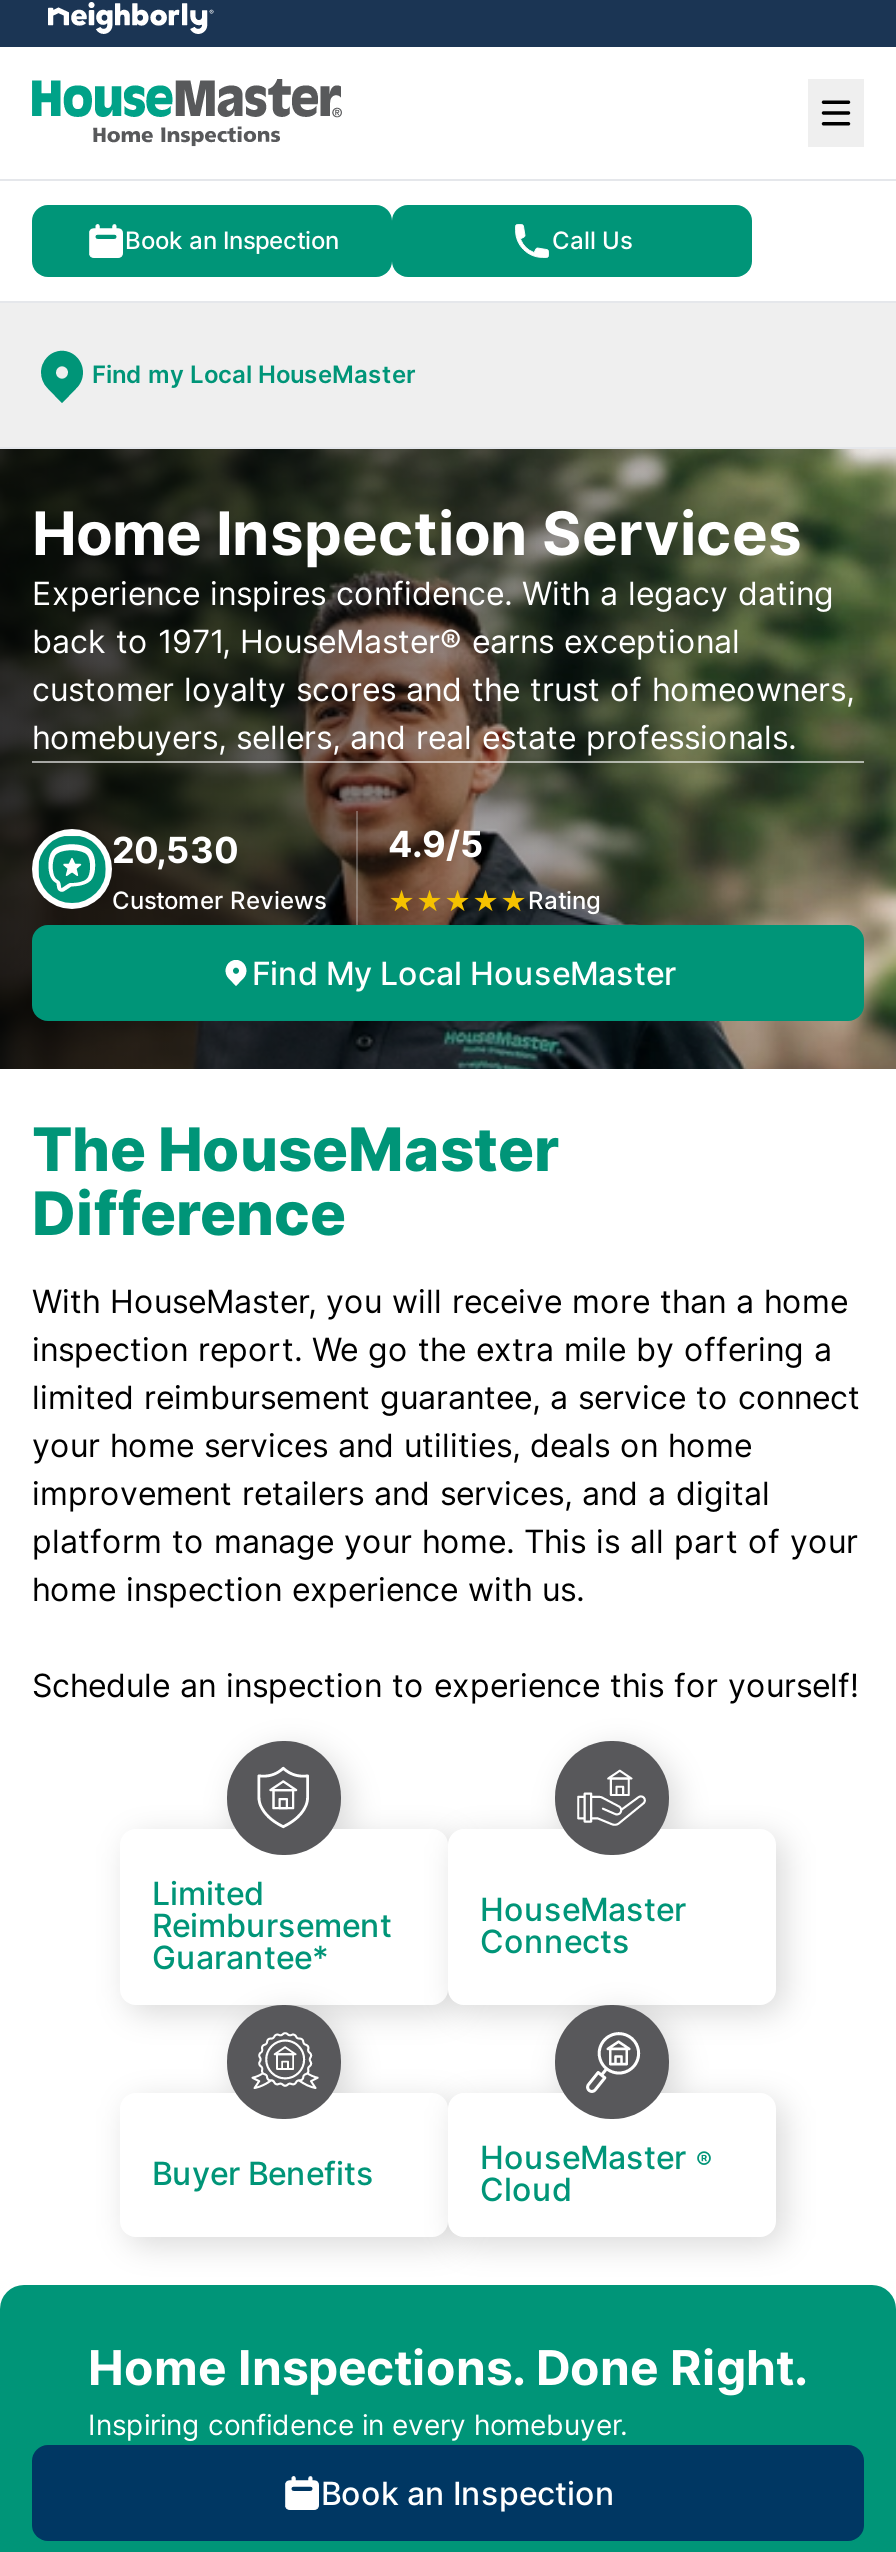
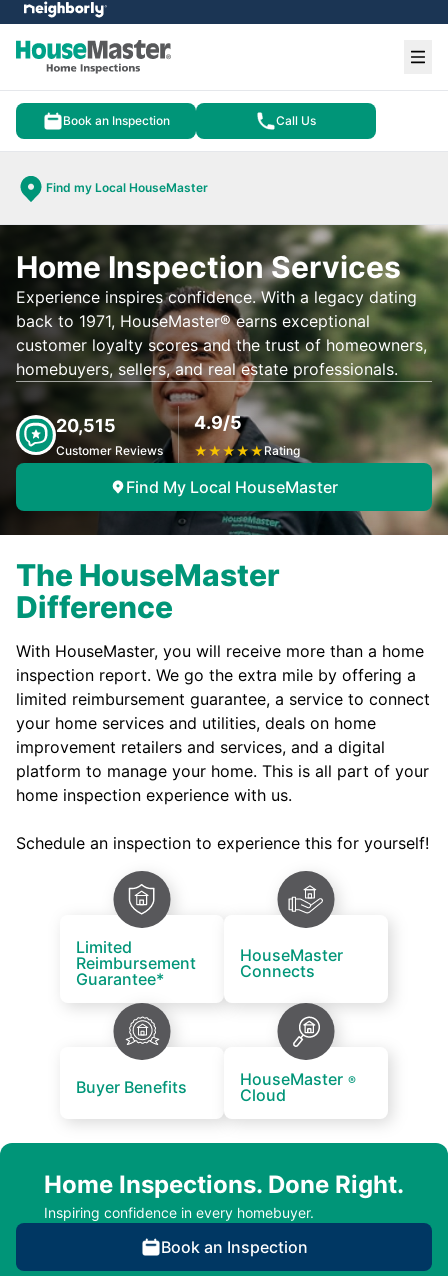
- 20,530
+ 20,515
